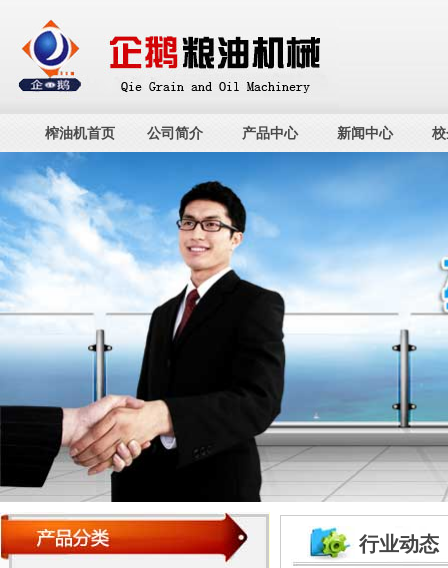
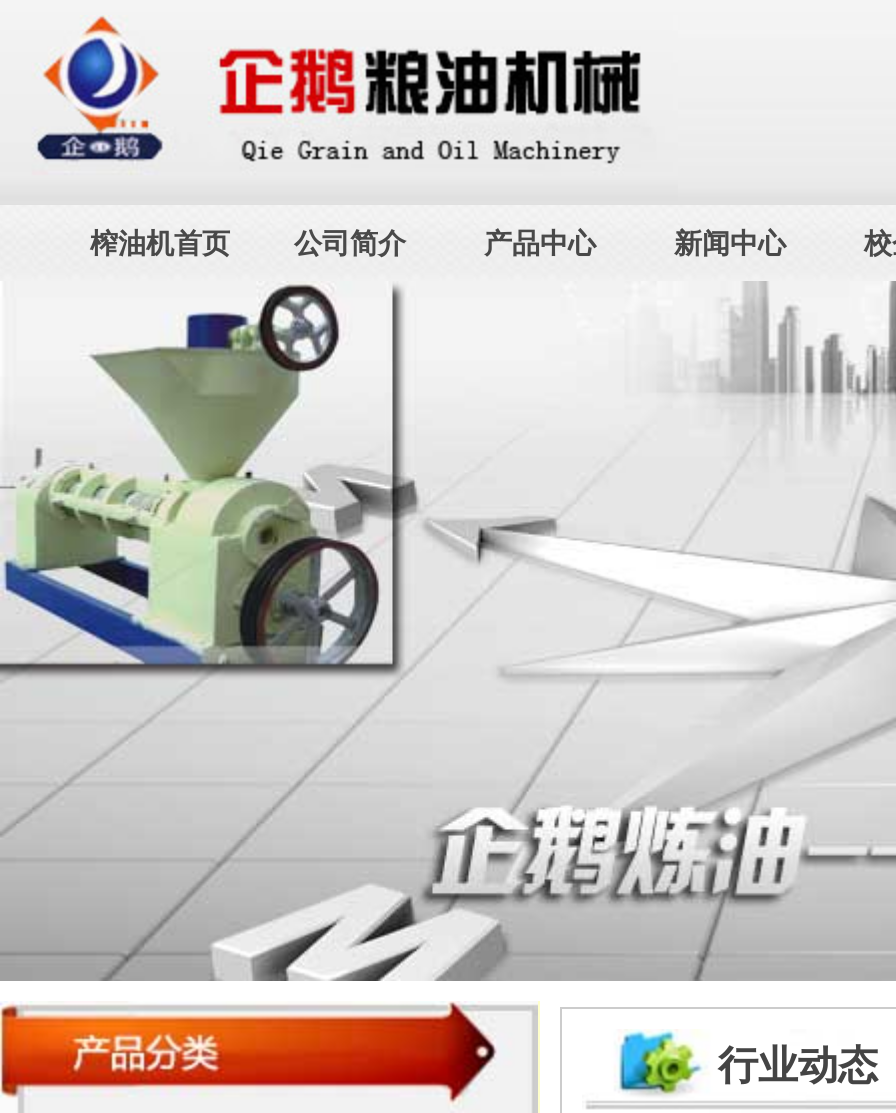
- [image]
+ [image]
